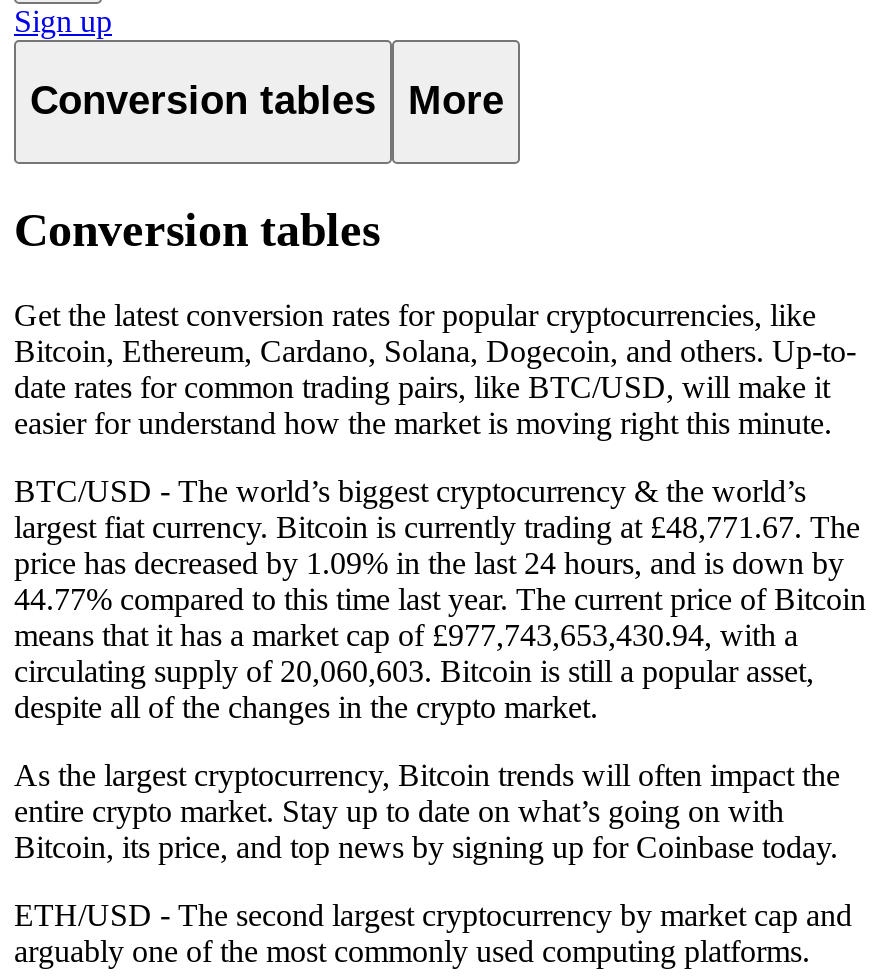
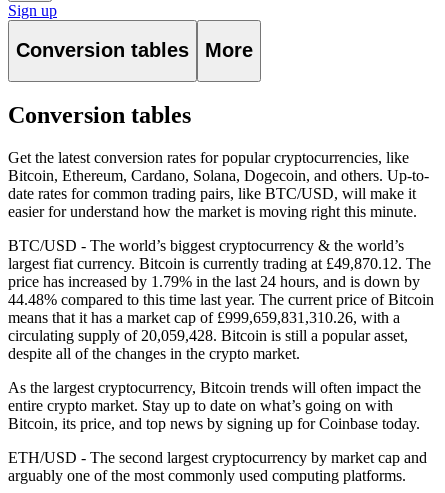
- largest fiat currency. Bitcoin is currently trading at £48,771.67. The
+ largest fiat currency. Bitcoin is currently trading at £49,870.12. The

- price has decreased by 1.09% in the last 24 hours, and is down by
+ price has increased by 1.79% in the last 24 hours, and is down by

- 44.77% compared to this time last year. The current price of Bitcoin
+ 44.48% compared to this time last year. The current price of Bitcoin

- means that it has a market cap of £977,743,653,430.94, with a
+ means that it has a market cap of £999,659,831,310.26, with a

- circulating supply of 20,060,603. Bitcoin is still a popular asset,
+ circulating supply of 20,059,428. Bitcoin is still a popular asset,
